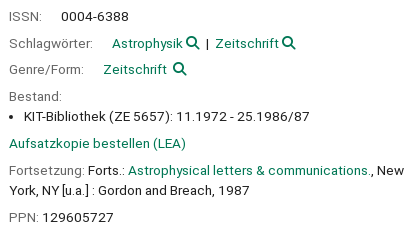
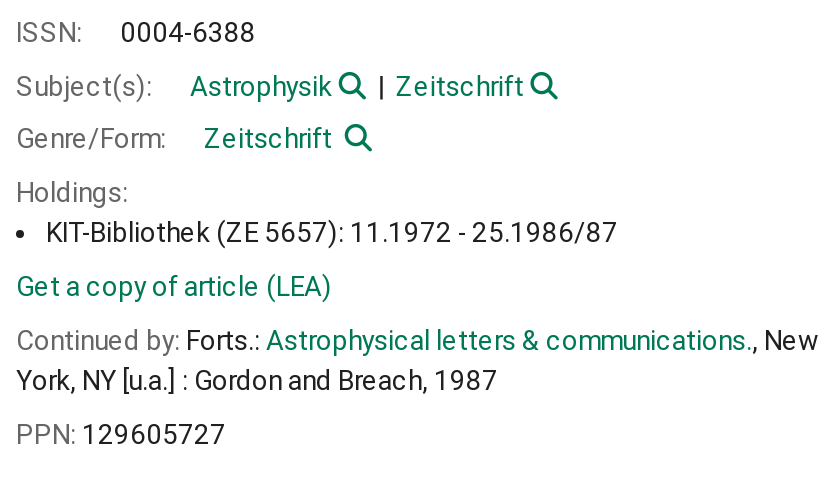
- Schlagwörter:
+ Subject(s):

- Bestand:
+ Holdings:

- Aufsatzkopie bestellen (LEA)
+ Get a copy of article (LEA)

- Fortsetzung: Forts.: Astrophysical letters & communications., New
+ Continued by: Forts.: Astrophysical letters & communications., New
